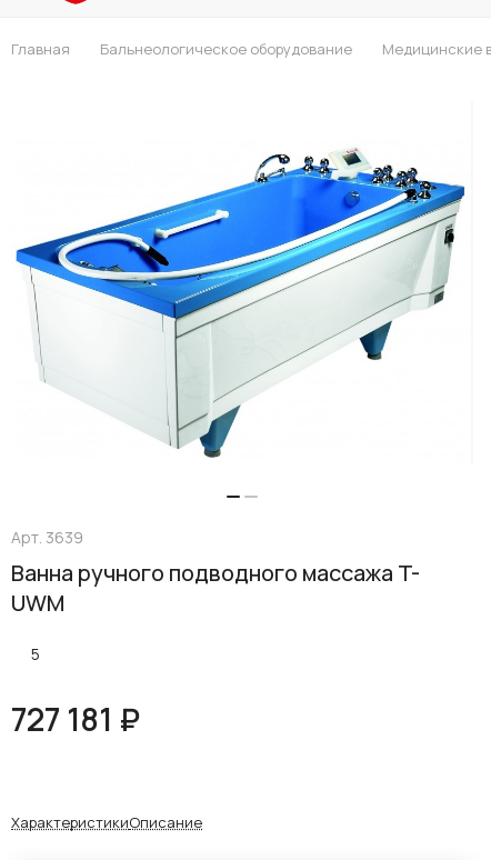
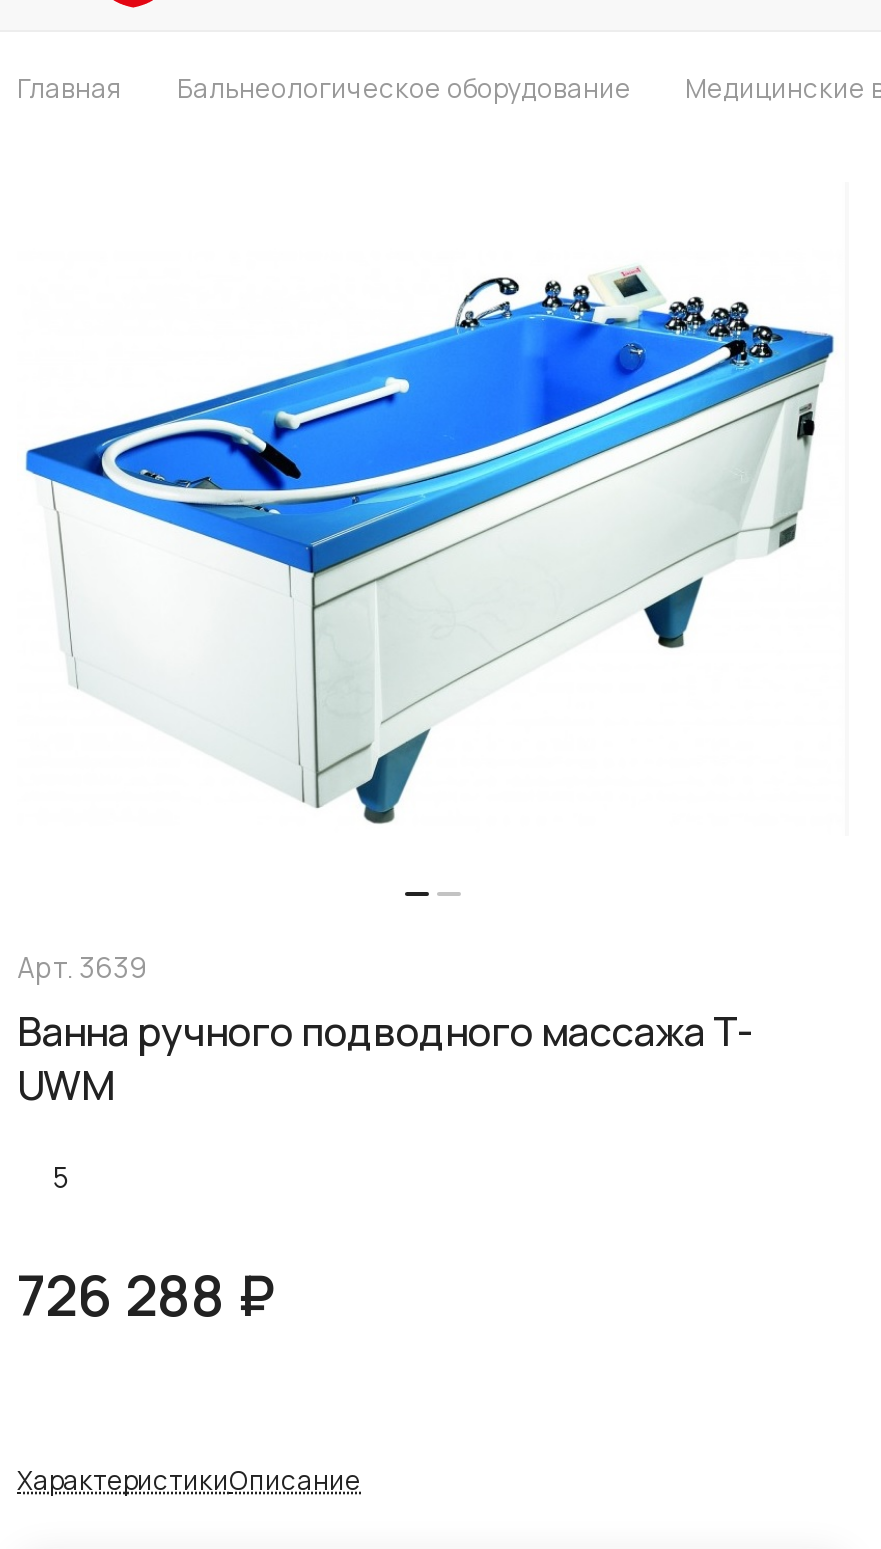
- 727 181 ₽
+ 726 288 ₽
